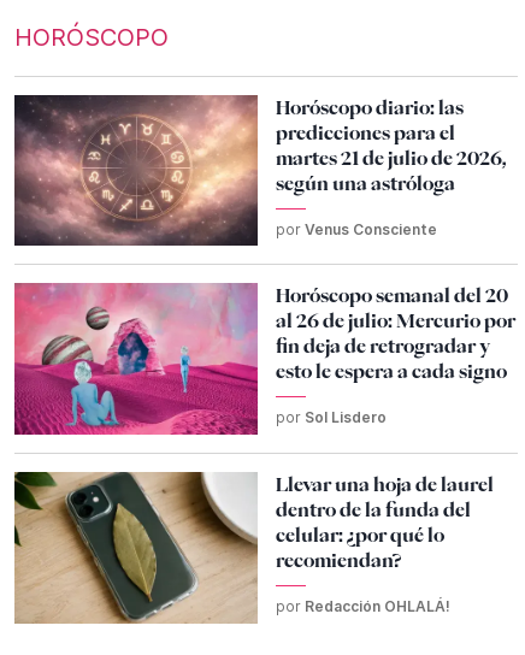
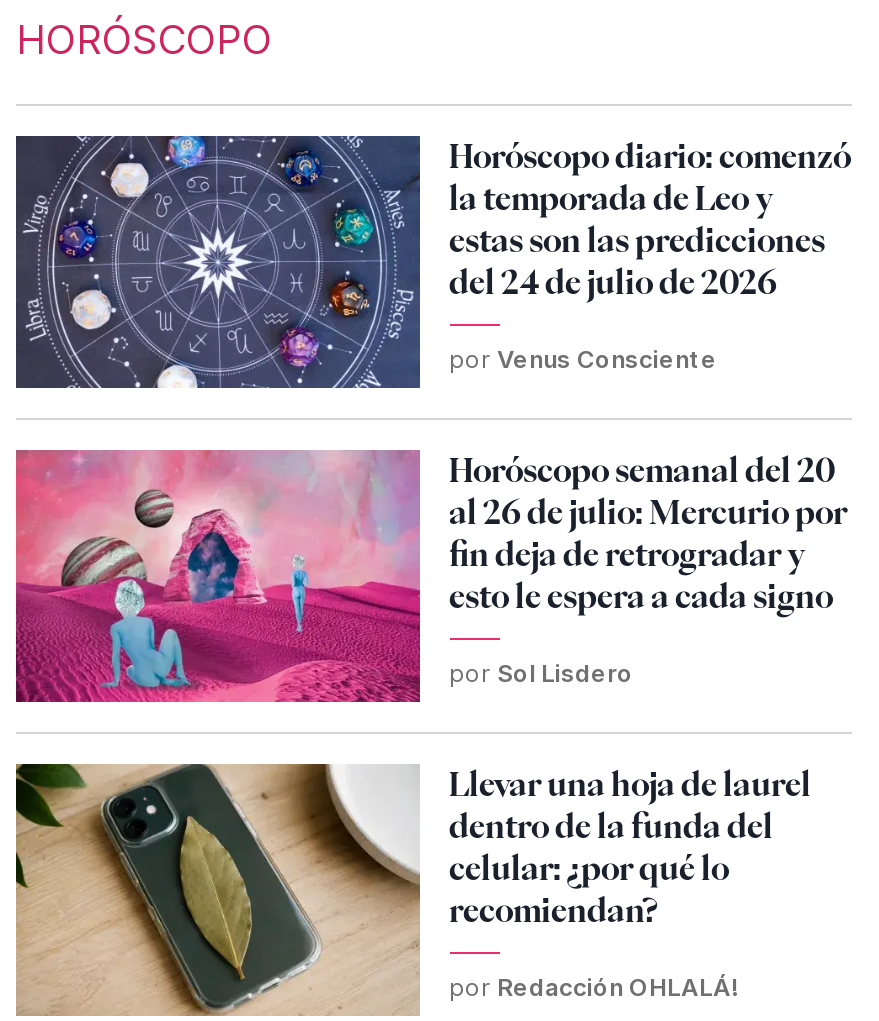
- [image]
- Horóscopo diario: las
- predicciones para el
- martes 21 de julio de 2026,
- según una astróloga
+ [image]
+ Horóscopo diario: comenzó
+ la temporada de Leo y
+ estas son las predicciones
+ del 24 de julio de 2026
